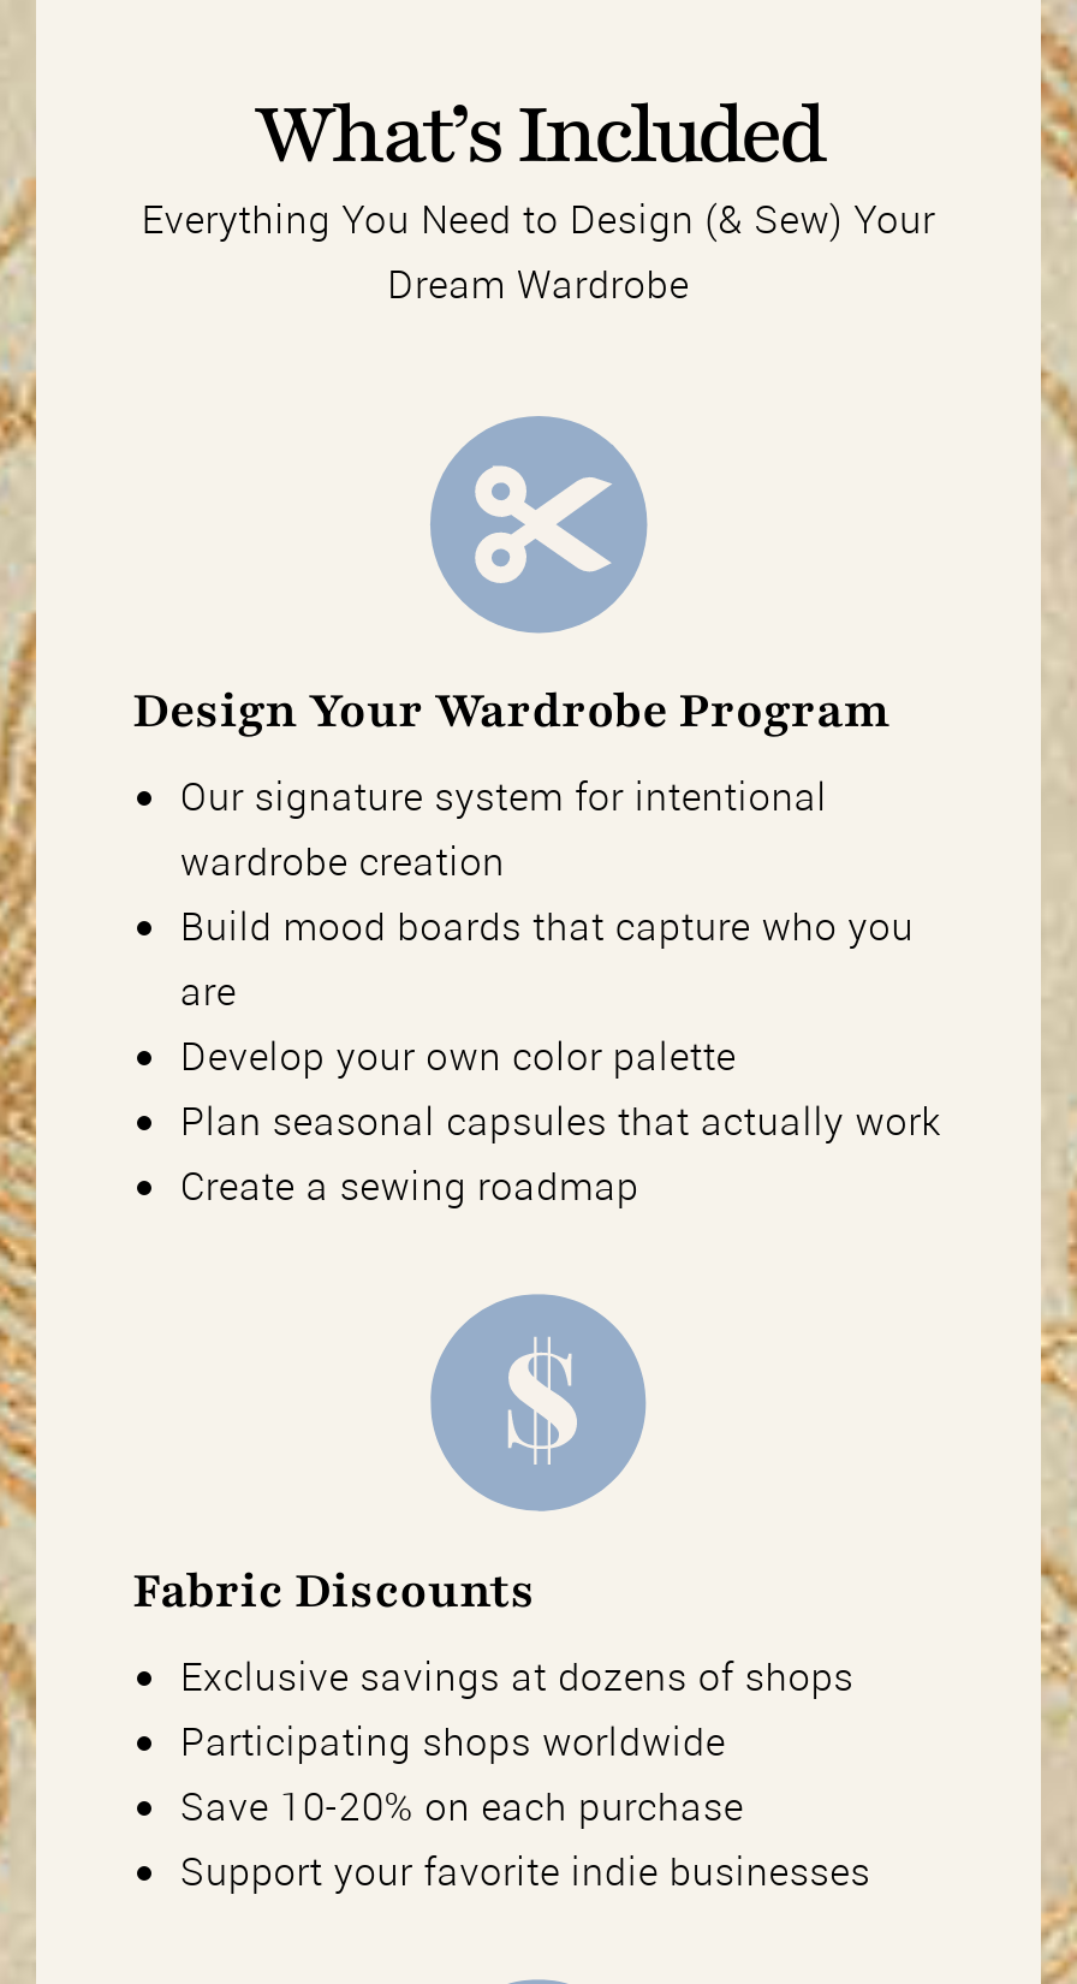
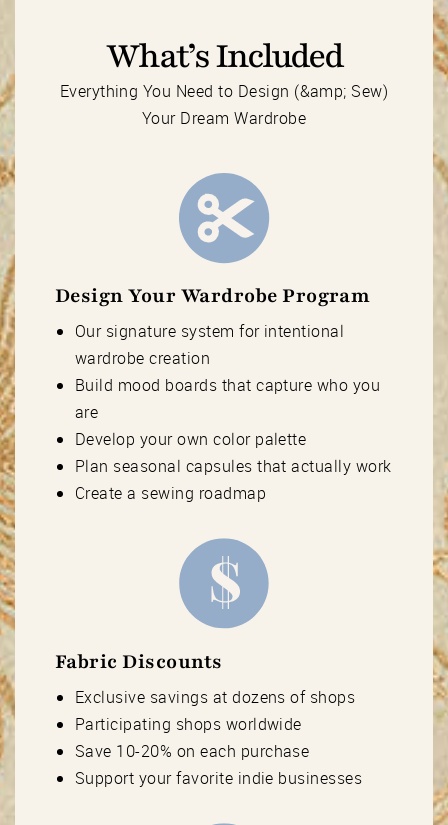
- Everything You Need to Design (& Sew) Your
- Dream Wardrobe
+ Everything You Need to Design (&amp; Sew)
+ Your Dream Wardrobe
